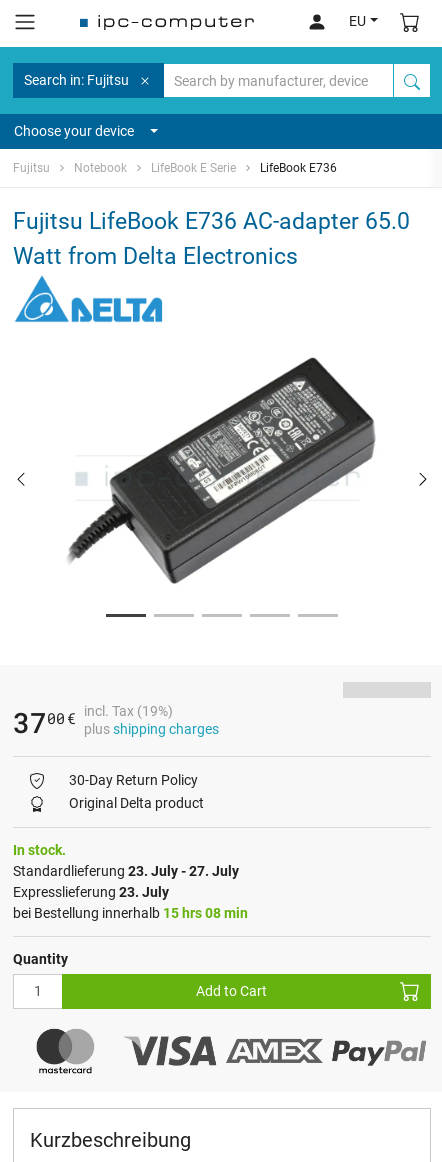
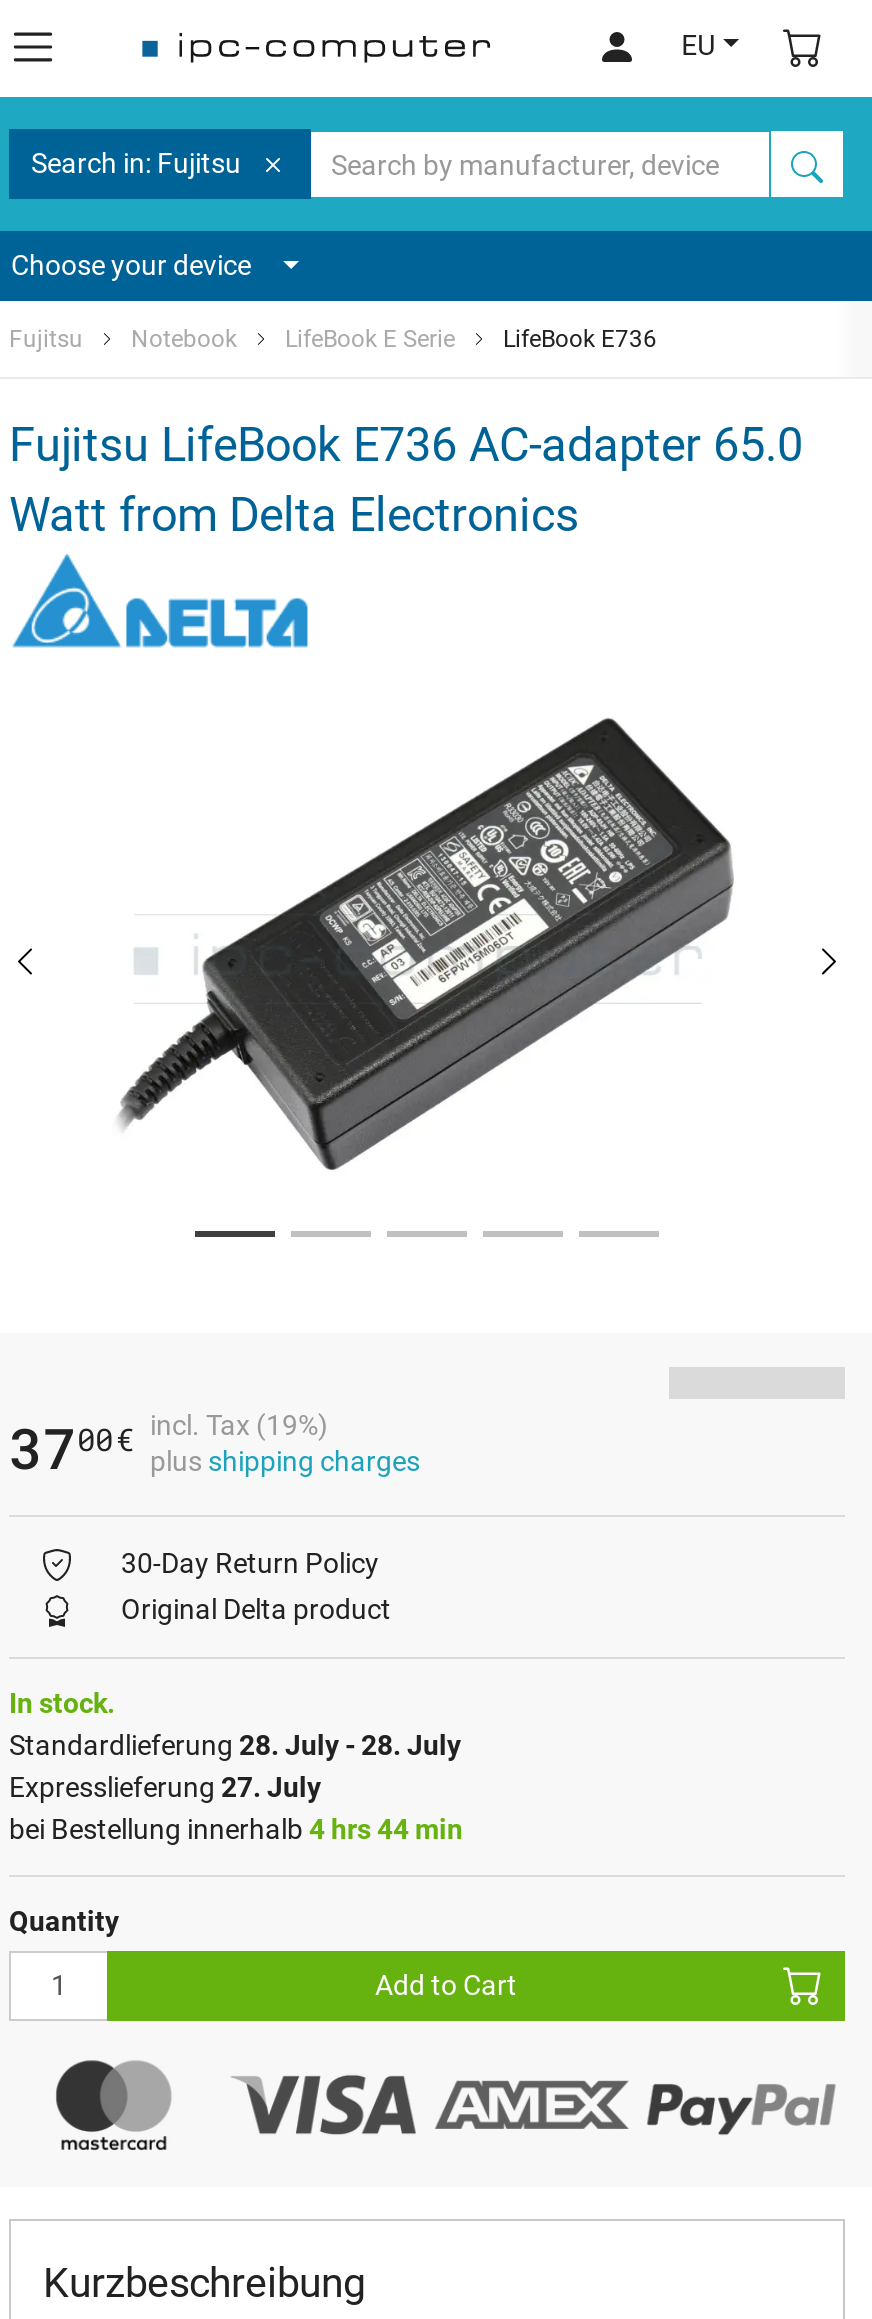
- Standardlieferung 23. July - 27. July
+ Standardlieferung 28. July - 28. July

- Expresslieferung 23. July
+ Expresslieferung 27. July

- bei Bestellung innerhalb 15 hrs 08 min
+ bei Bestellung innerhalb 4 hrs 44 min
